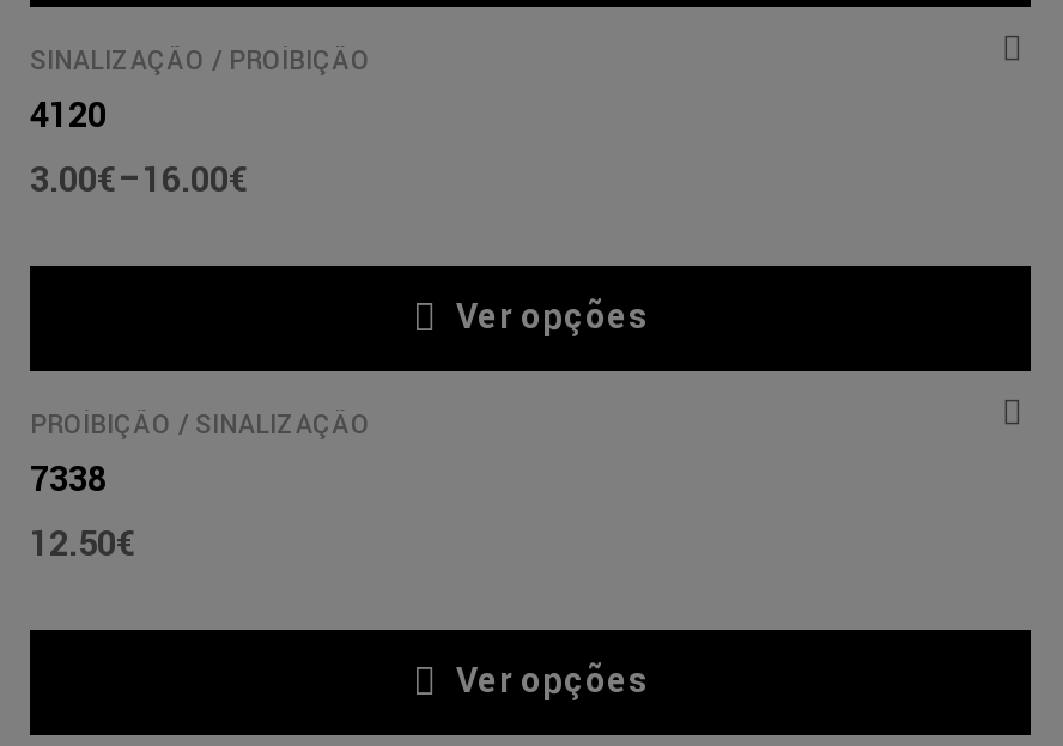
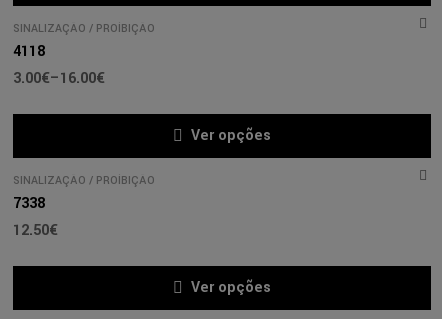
- 4120
+ 4118

- PROÍBIÇÃO / SINALIZAÇÃO
+ SINALIZAÇÃO / PROÍBIÇÃO
